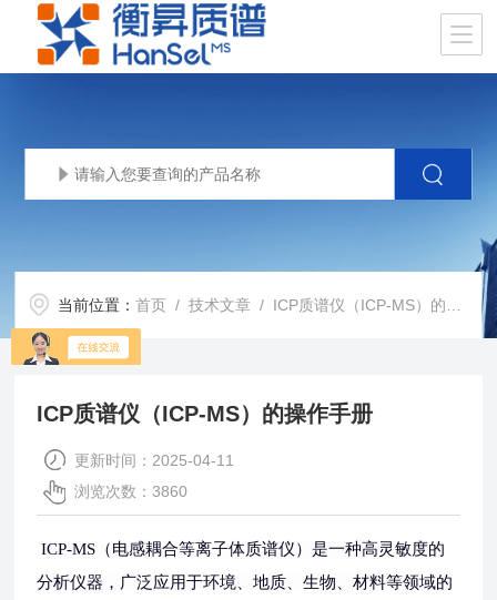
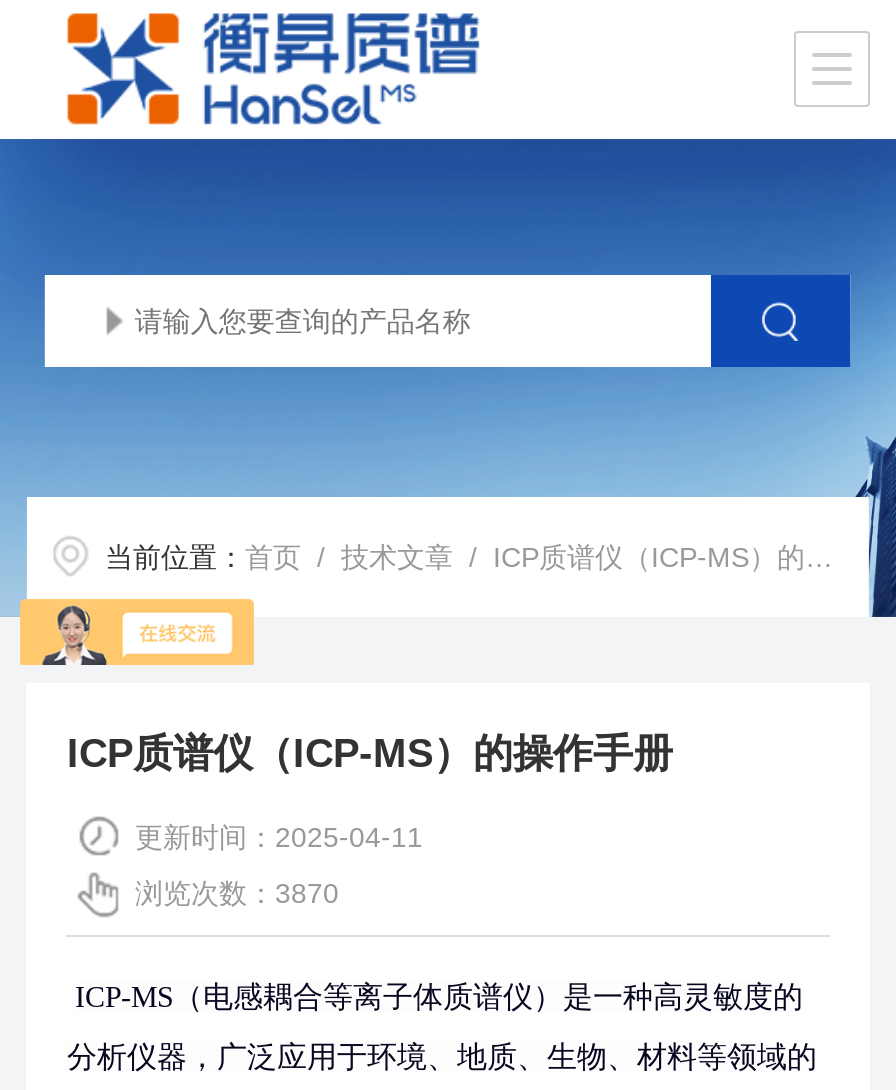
- 浏览次数：3860
+ 浏览次数：3870
